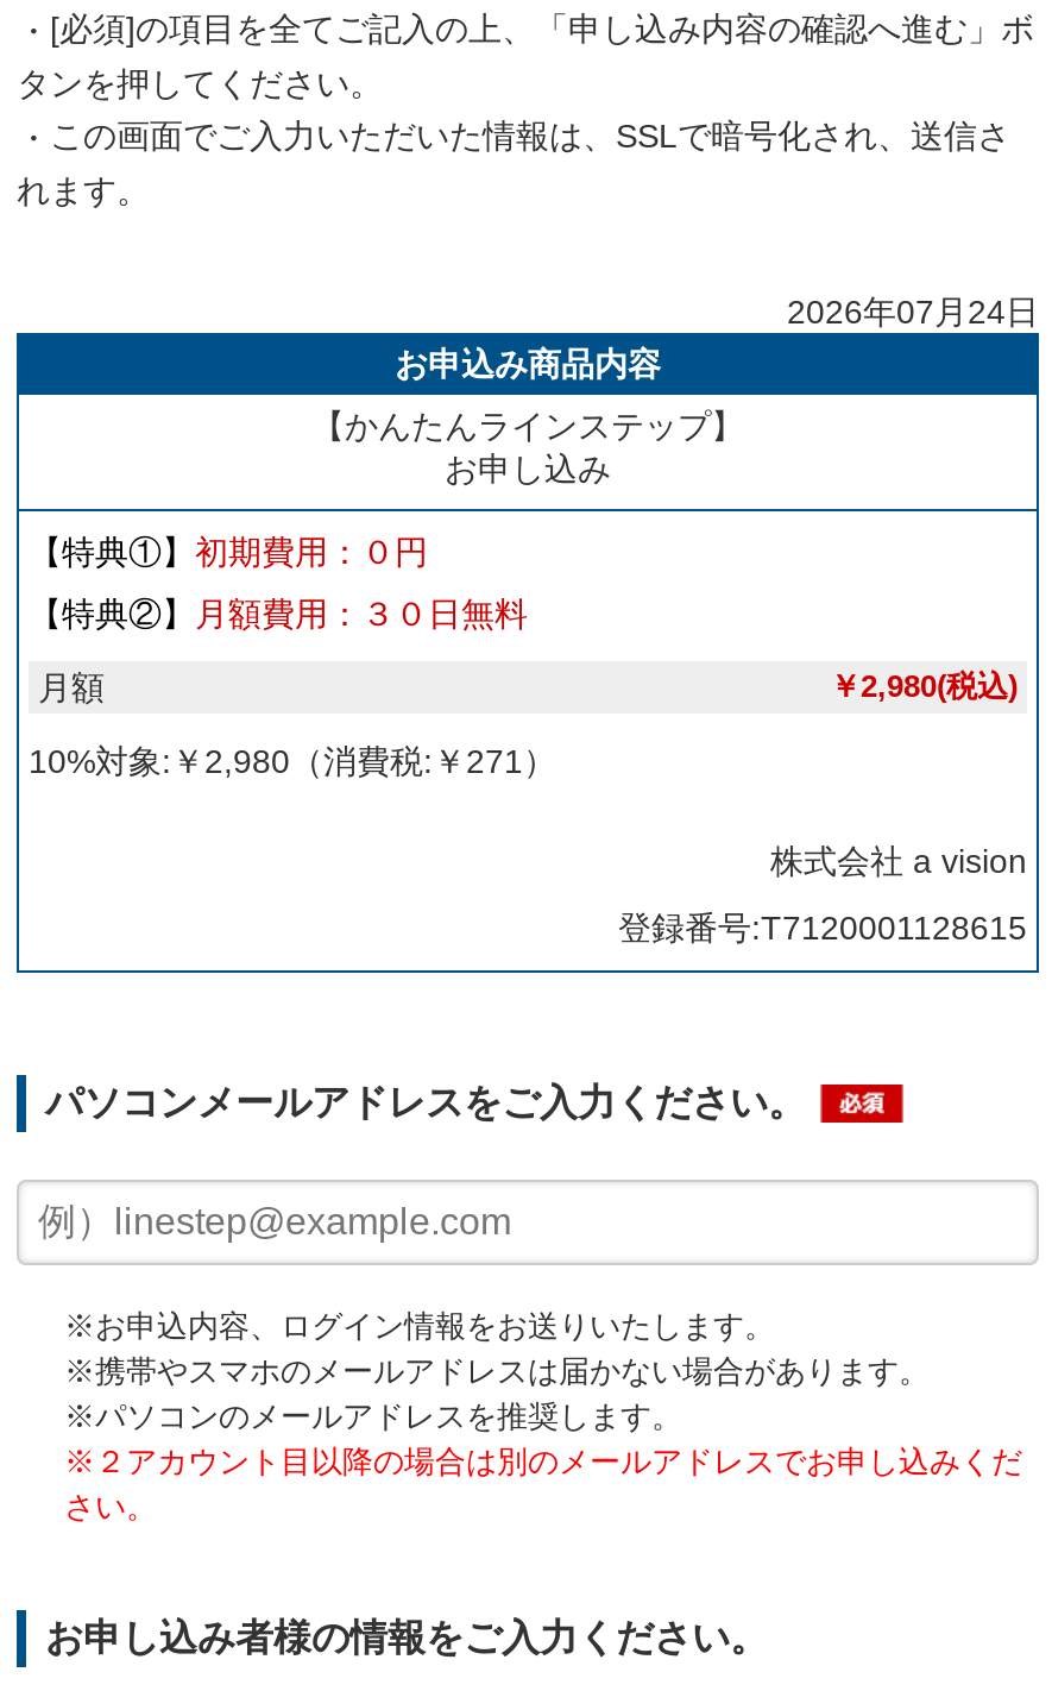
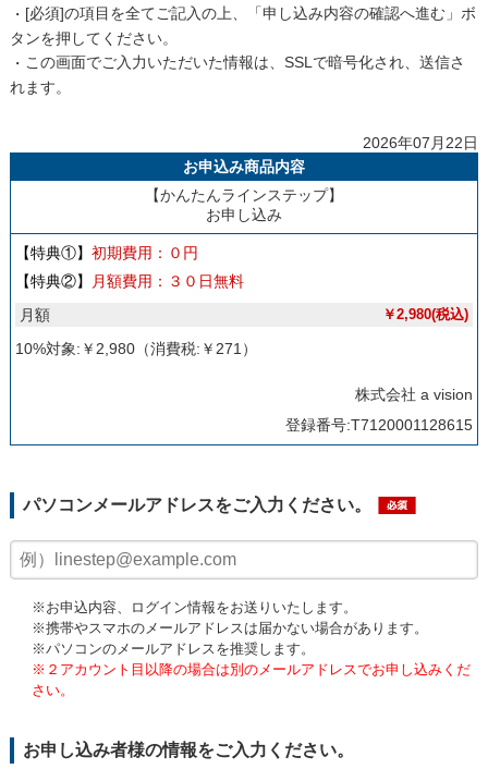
- 2026年07月24日
+ 2026年07月22日
